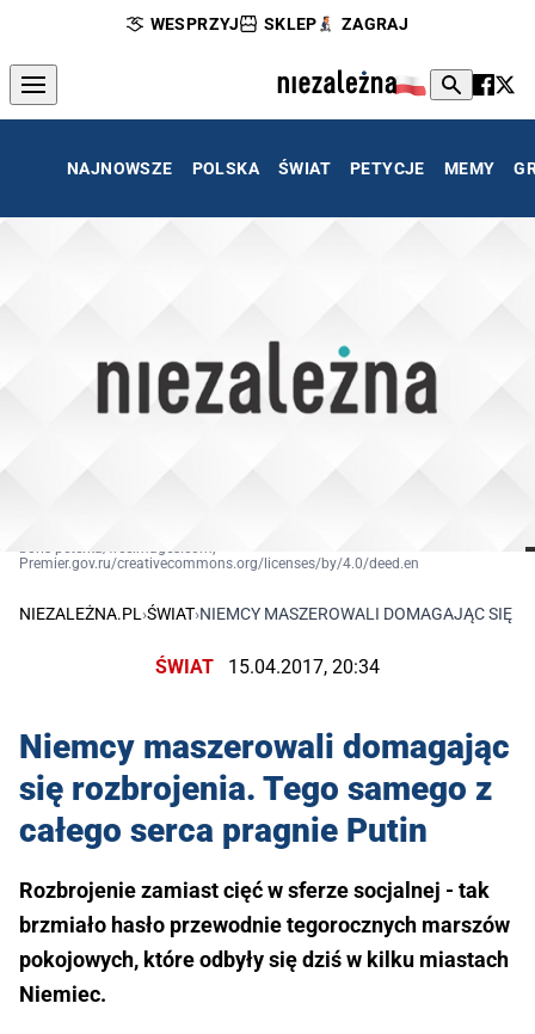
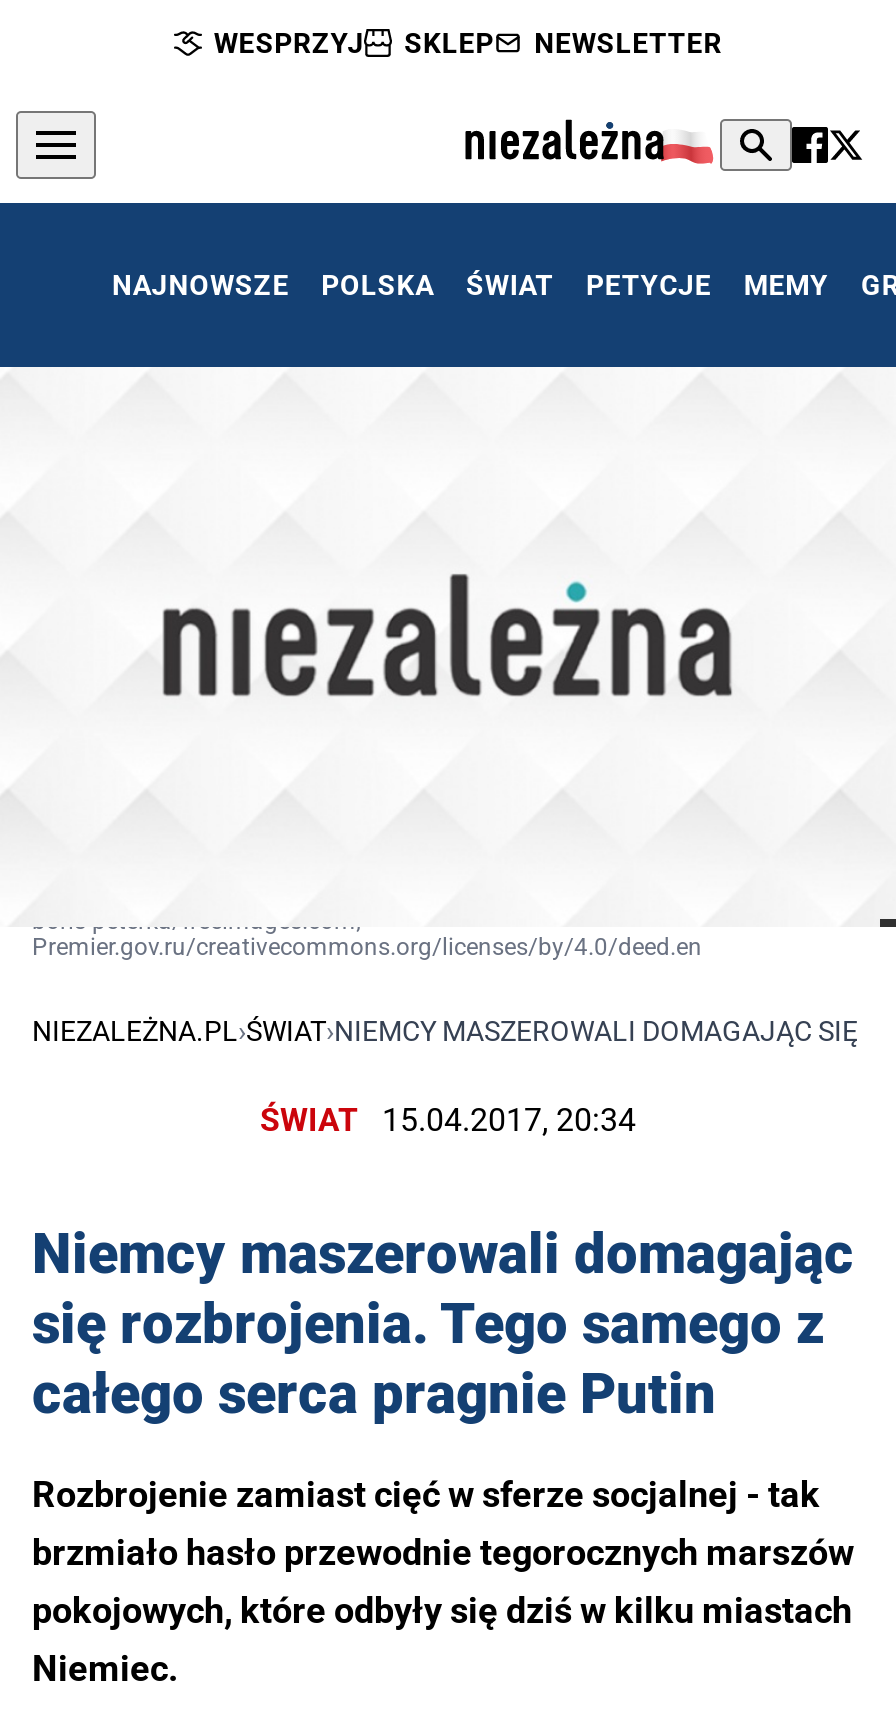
- ZAGRAJ
+ NEWSLETTER
